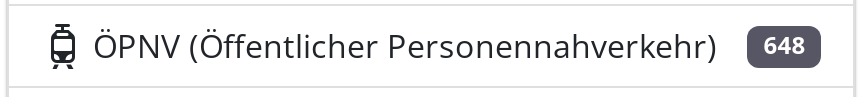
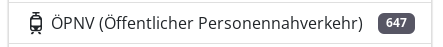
- ÖPNV (Öffentlicher Personennahverkehr) 648
+ ÖPNV (Öffentlicher Personennahverkehr) 647
